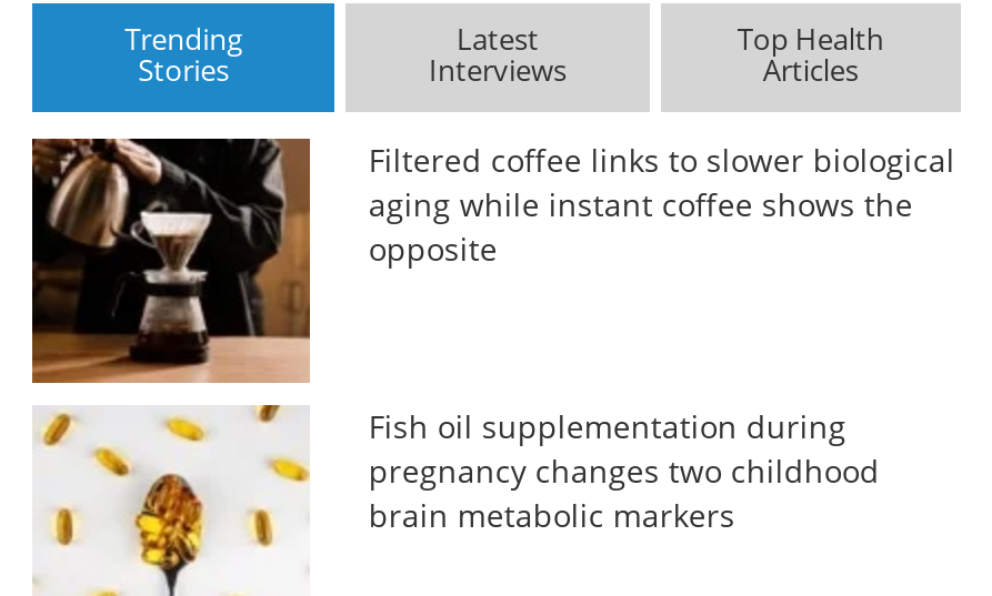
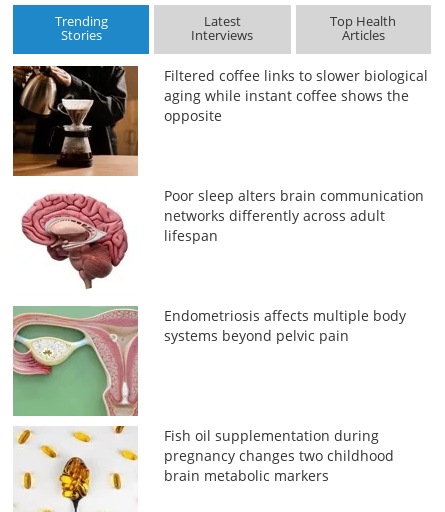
+ [image]
+ Endometriosis affects multiple body
+ systems beyond pelvic pain

+ [image]
+ Poor sleep alters brain communication
+ networks differently across adult
+ lifespan
